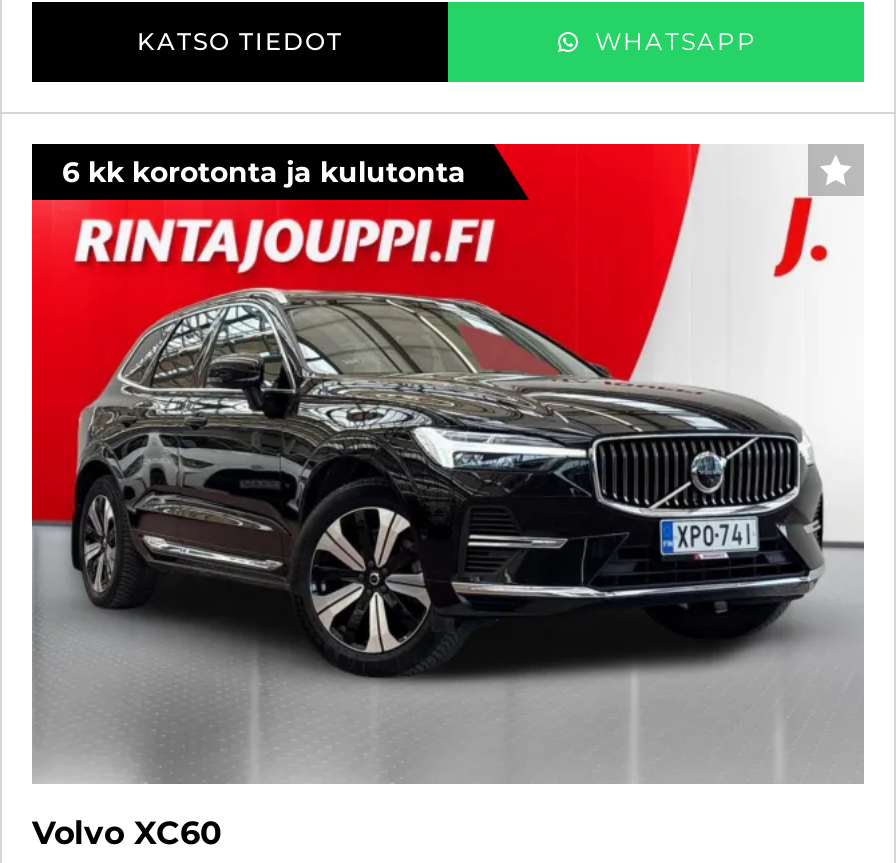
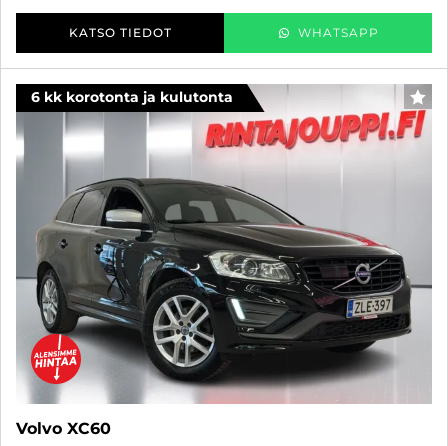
- [image]
+ [image]
